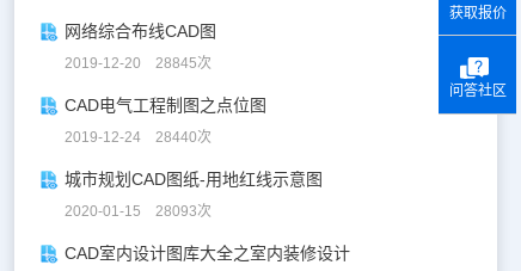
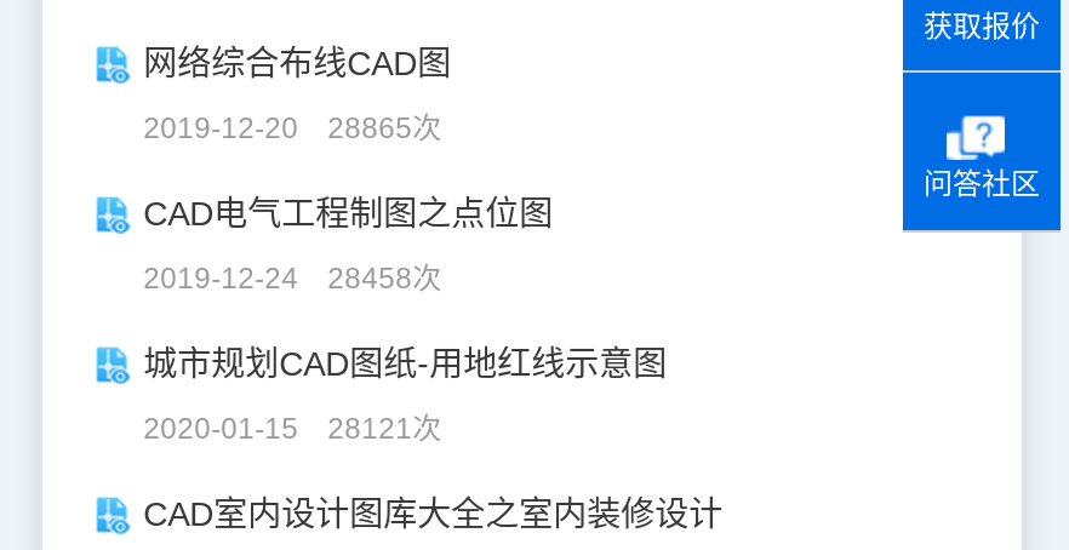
- 2019-12-20 28845次
+ 2019-12-20 28865次

- 2019-12-24 28440次
+ 2019-12-24 28458次

- 2020-01-15 28093次
+ 2020-01-15 28121次
